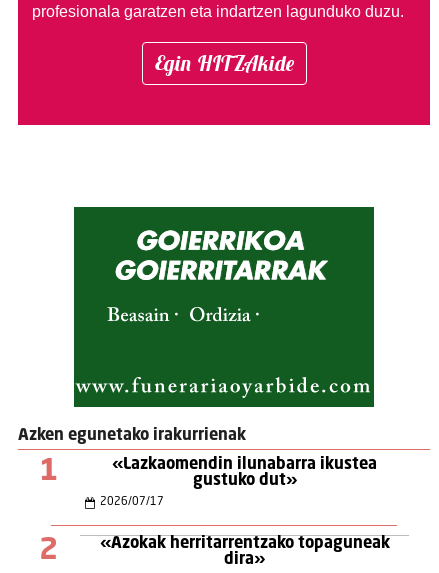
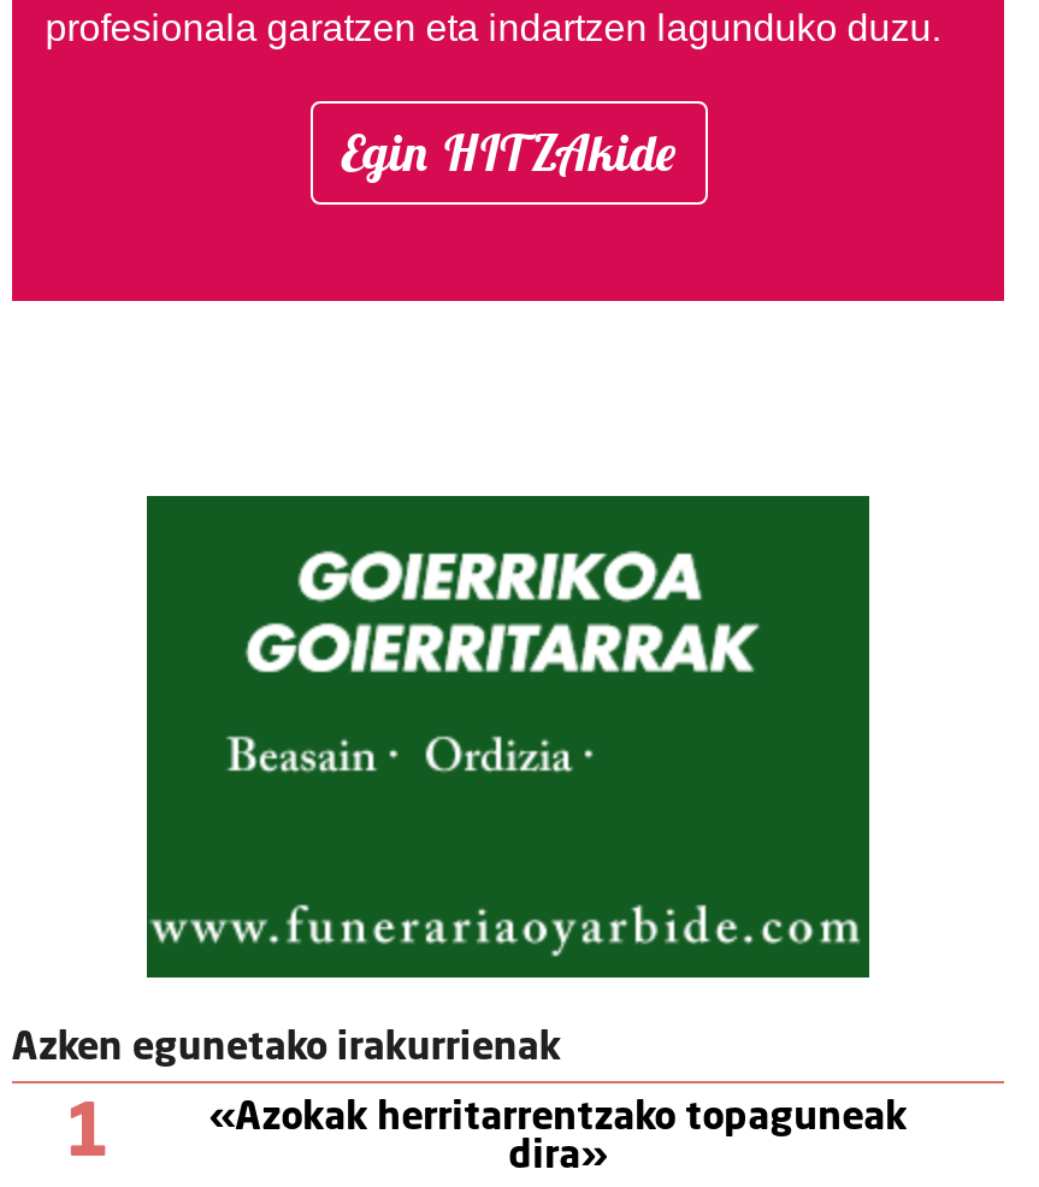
- «Lazkaomendin ilunabarra ikustea
- gustuko dut»
- 2026/07/17
- 2
